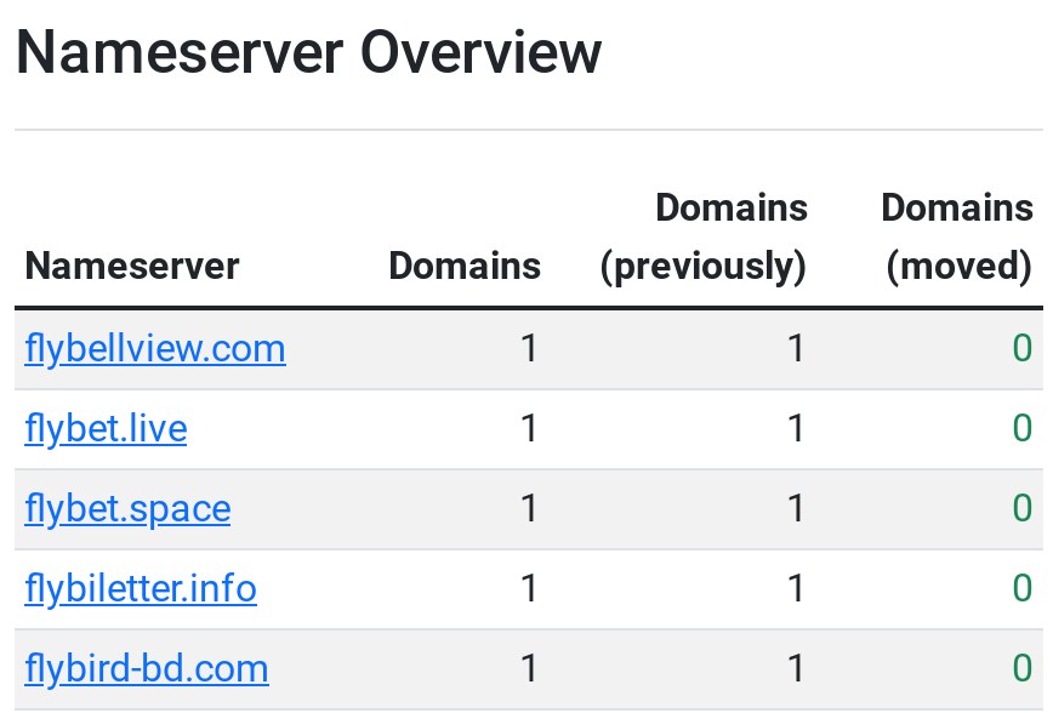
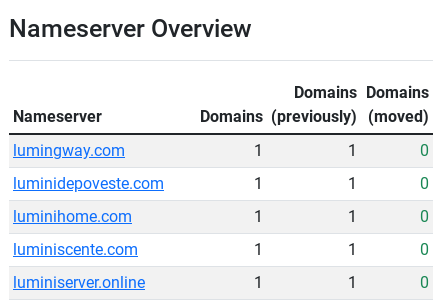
- flybellview.com
+ lumingway.com

- flybet.live
+ luminidepoveste.com

- flybet.space
+ luminihome.com

- flybiletter.info
+ luminiscente.com

- flybird-bd.com
+ luminiserver.online
